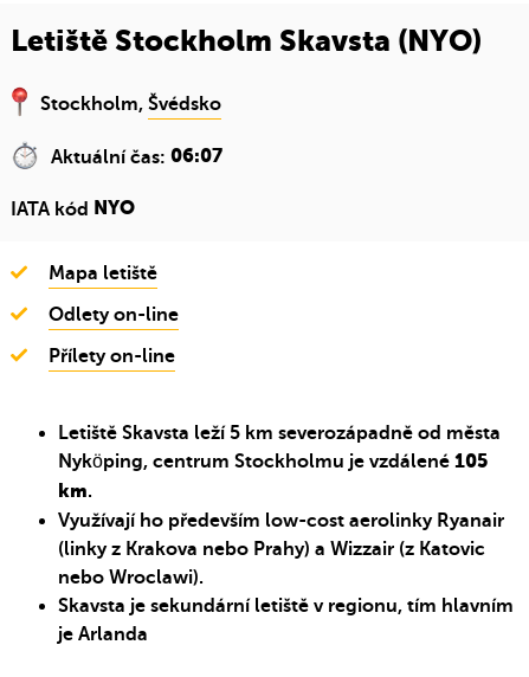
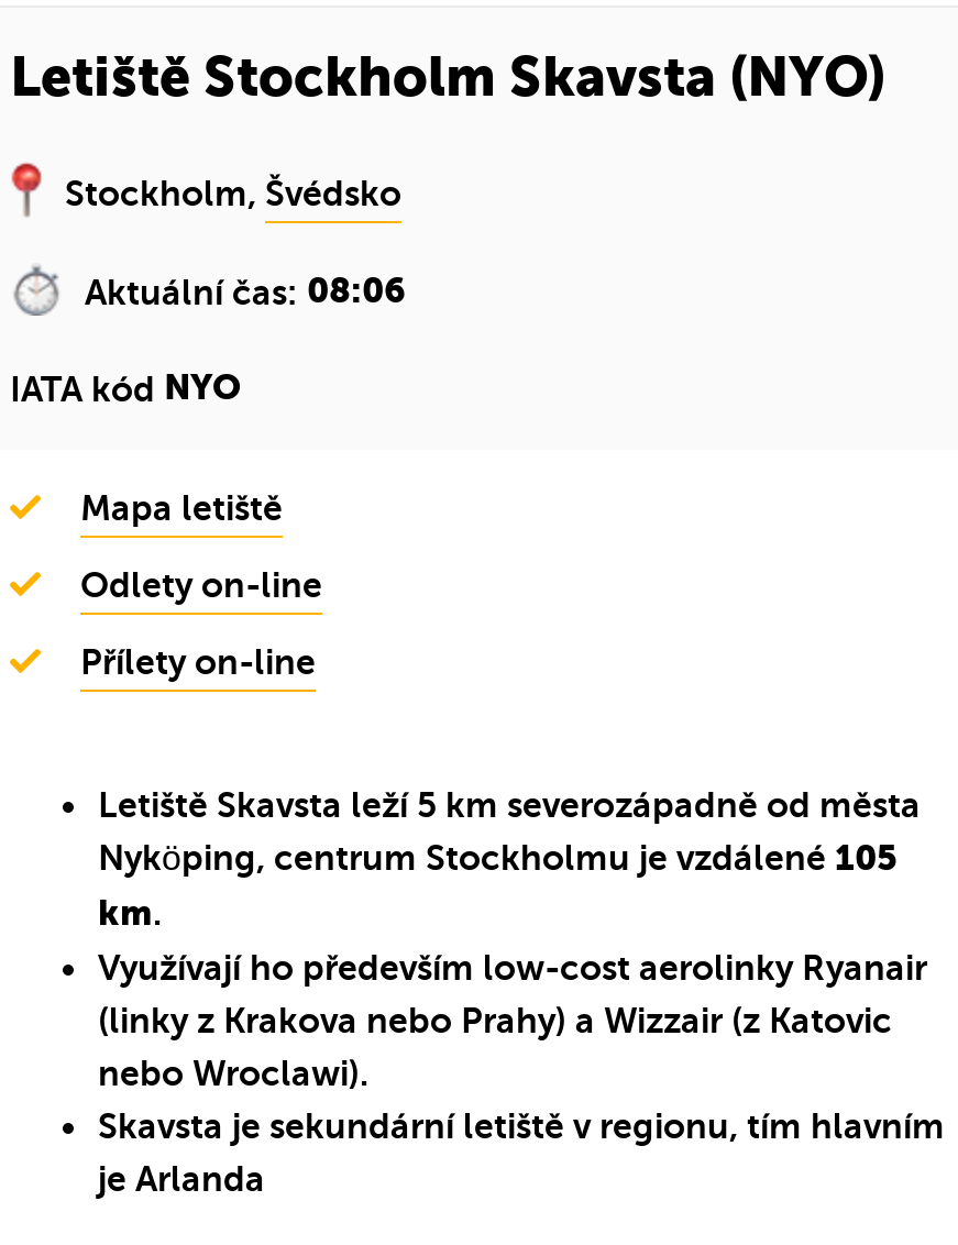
- Aktuální čas: 06:07
+ Aktuální čas: 08:06
